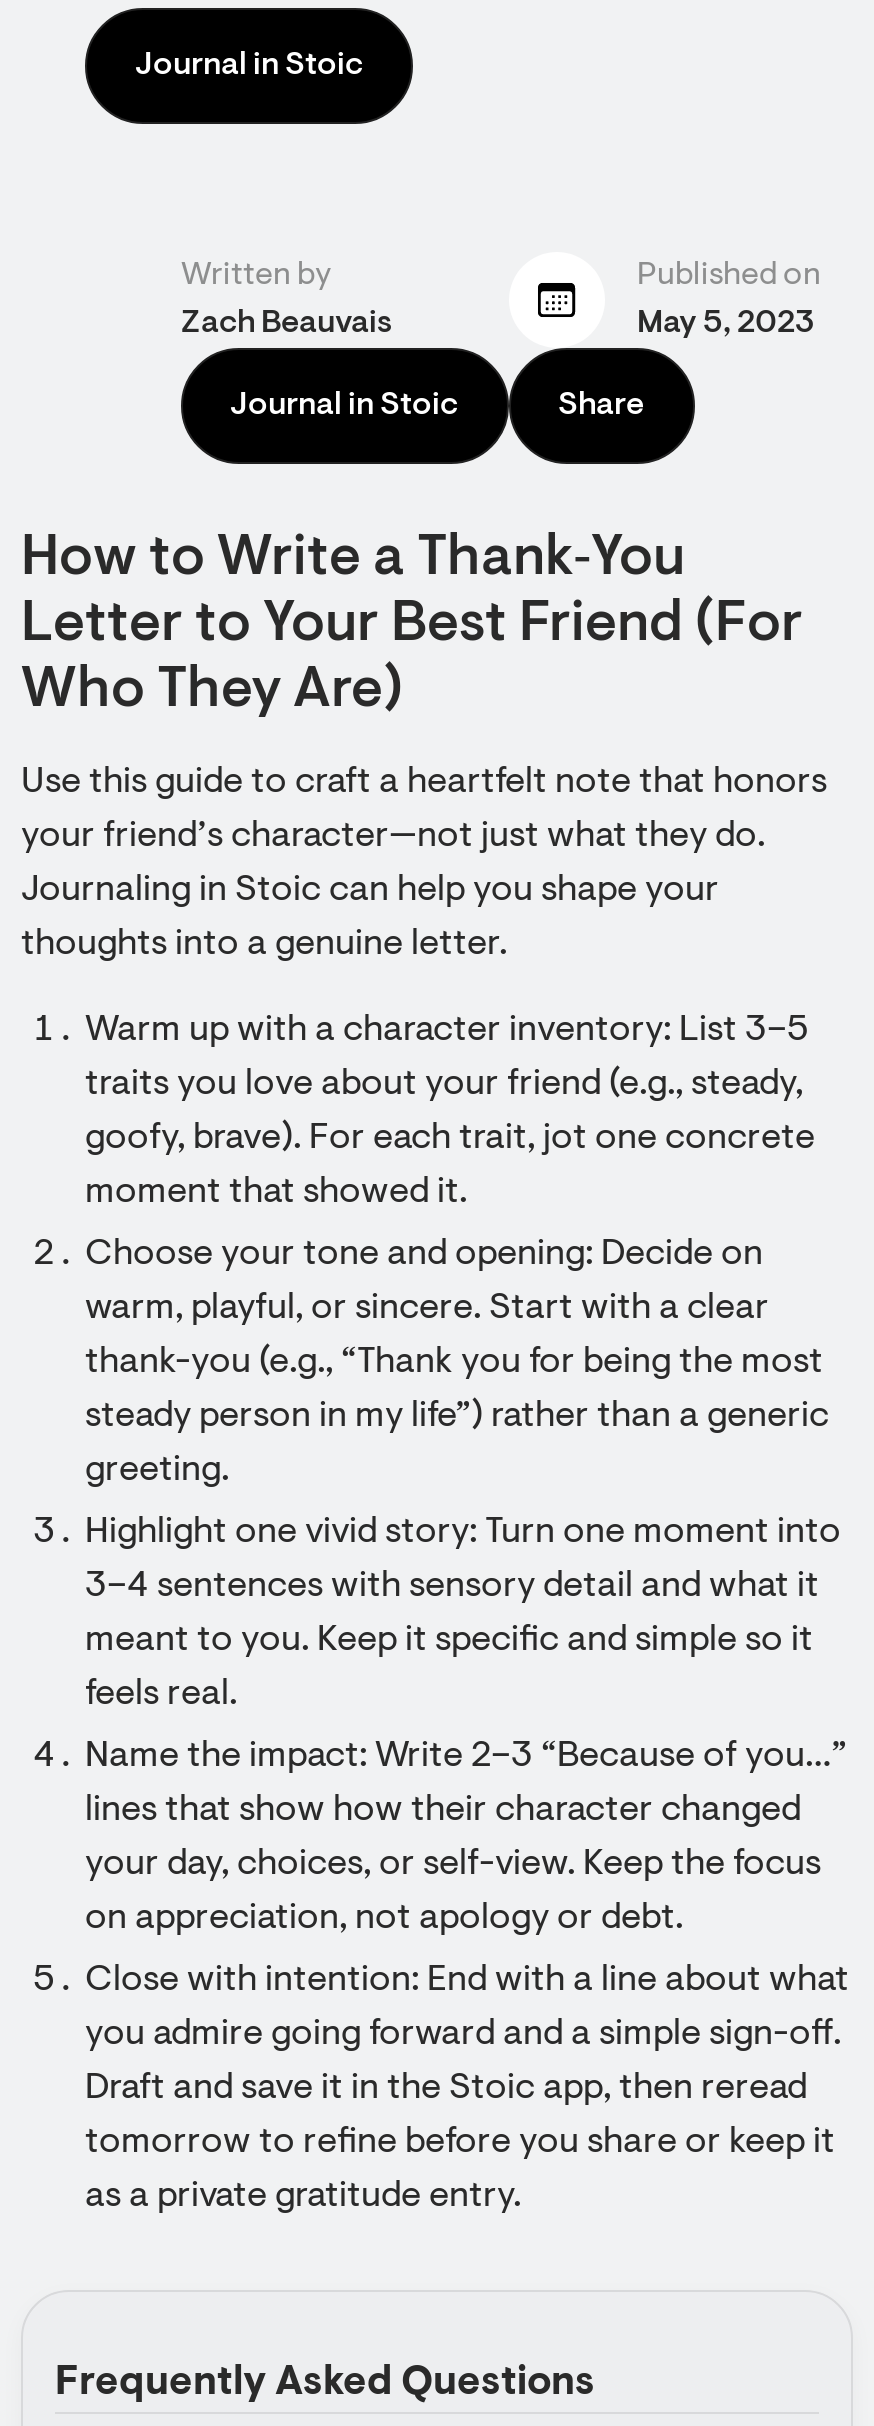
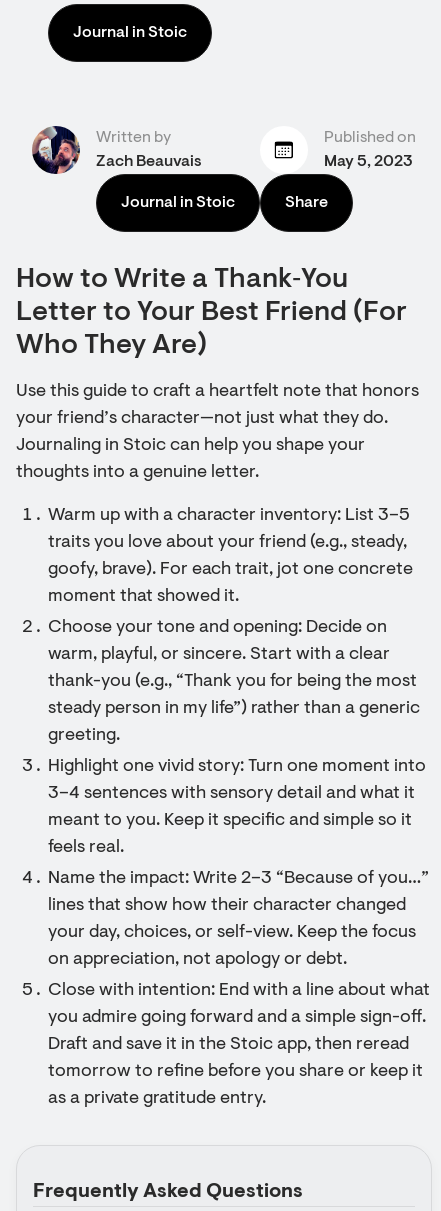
+ [image]
